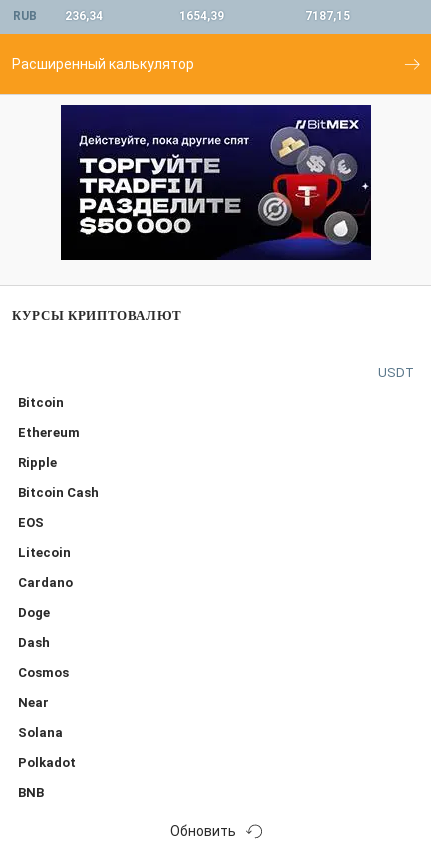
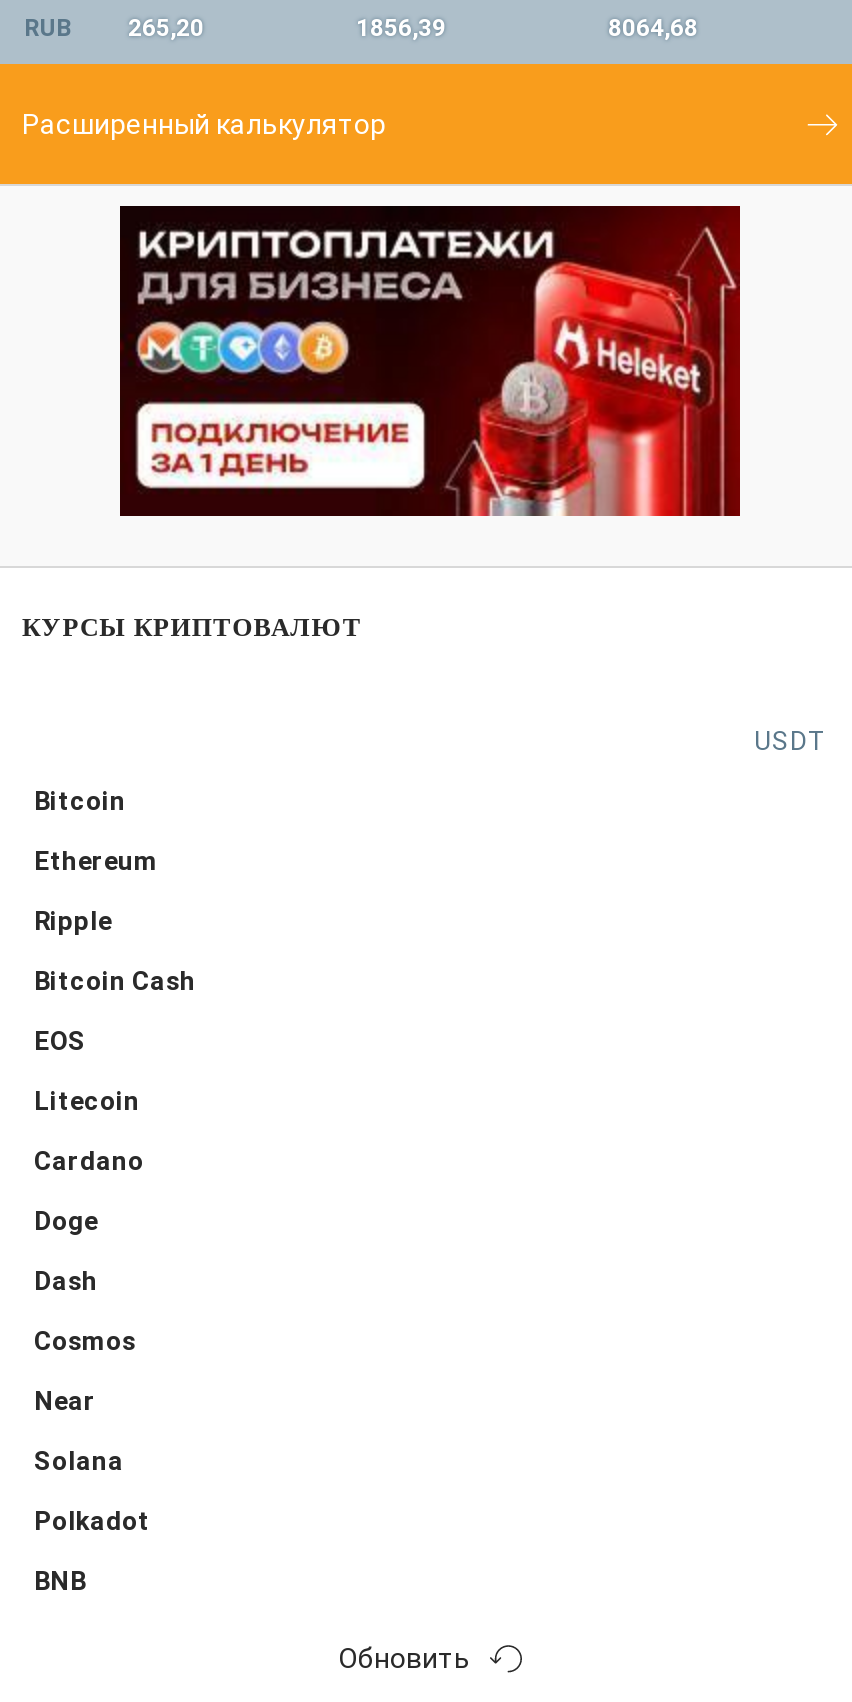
- RUB 236,34
+ RUB 265,20

- 1654,39
+ 1856,39

- 7187,15
+ 8064,68

- [image]
+ [image]
